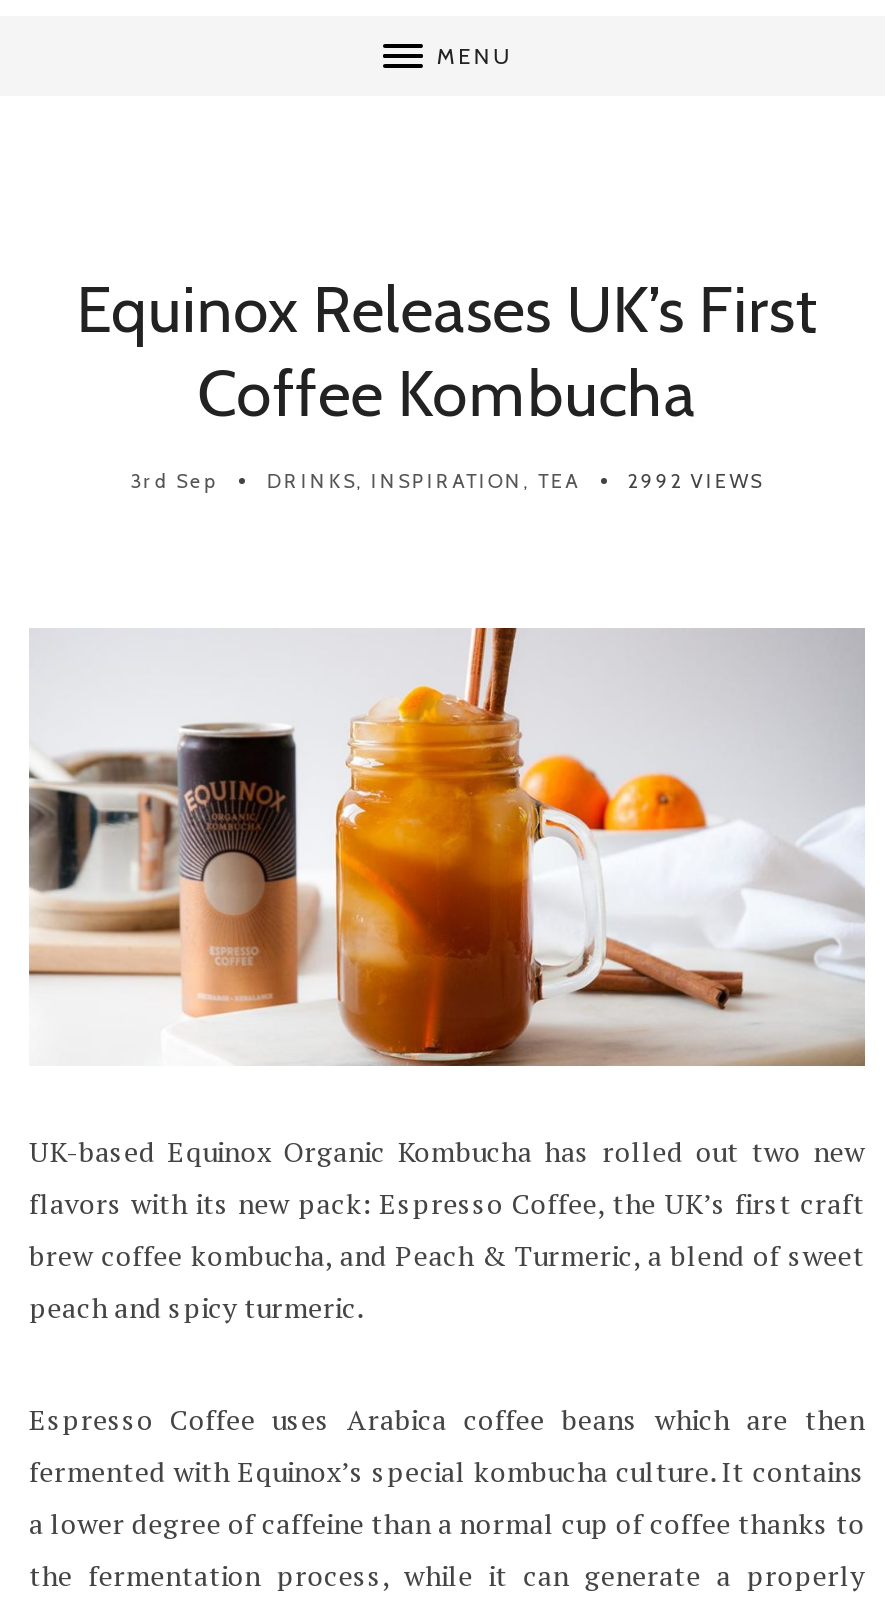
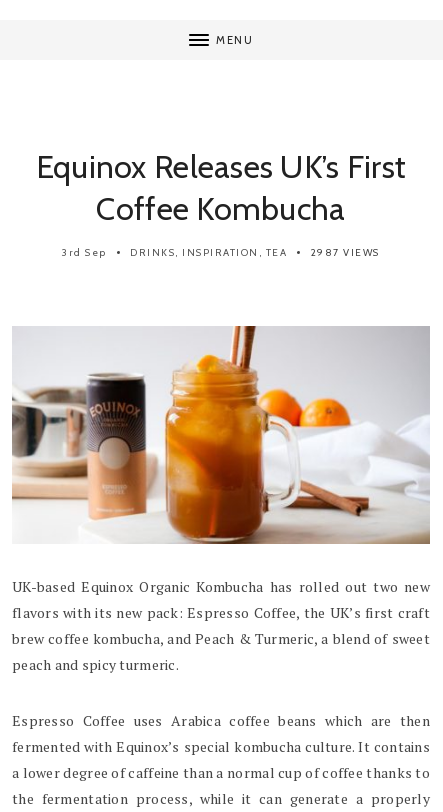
- 3rd Sep DRINKS, INSPIRATION, TEA 2992 VIEWS
+ 3rd Sep DRINKS, INSPIRATION, TEA 2987 VIEWS
